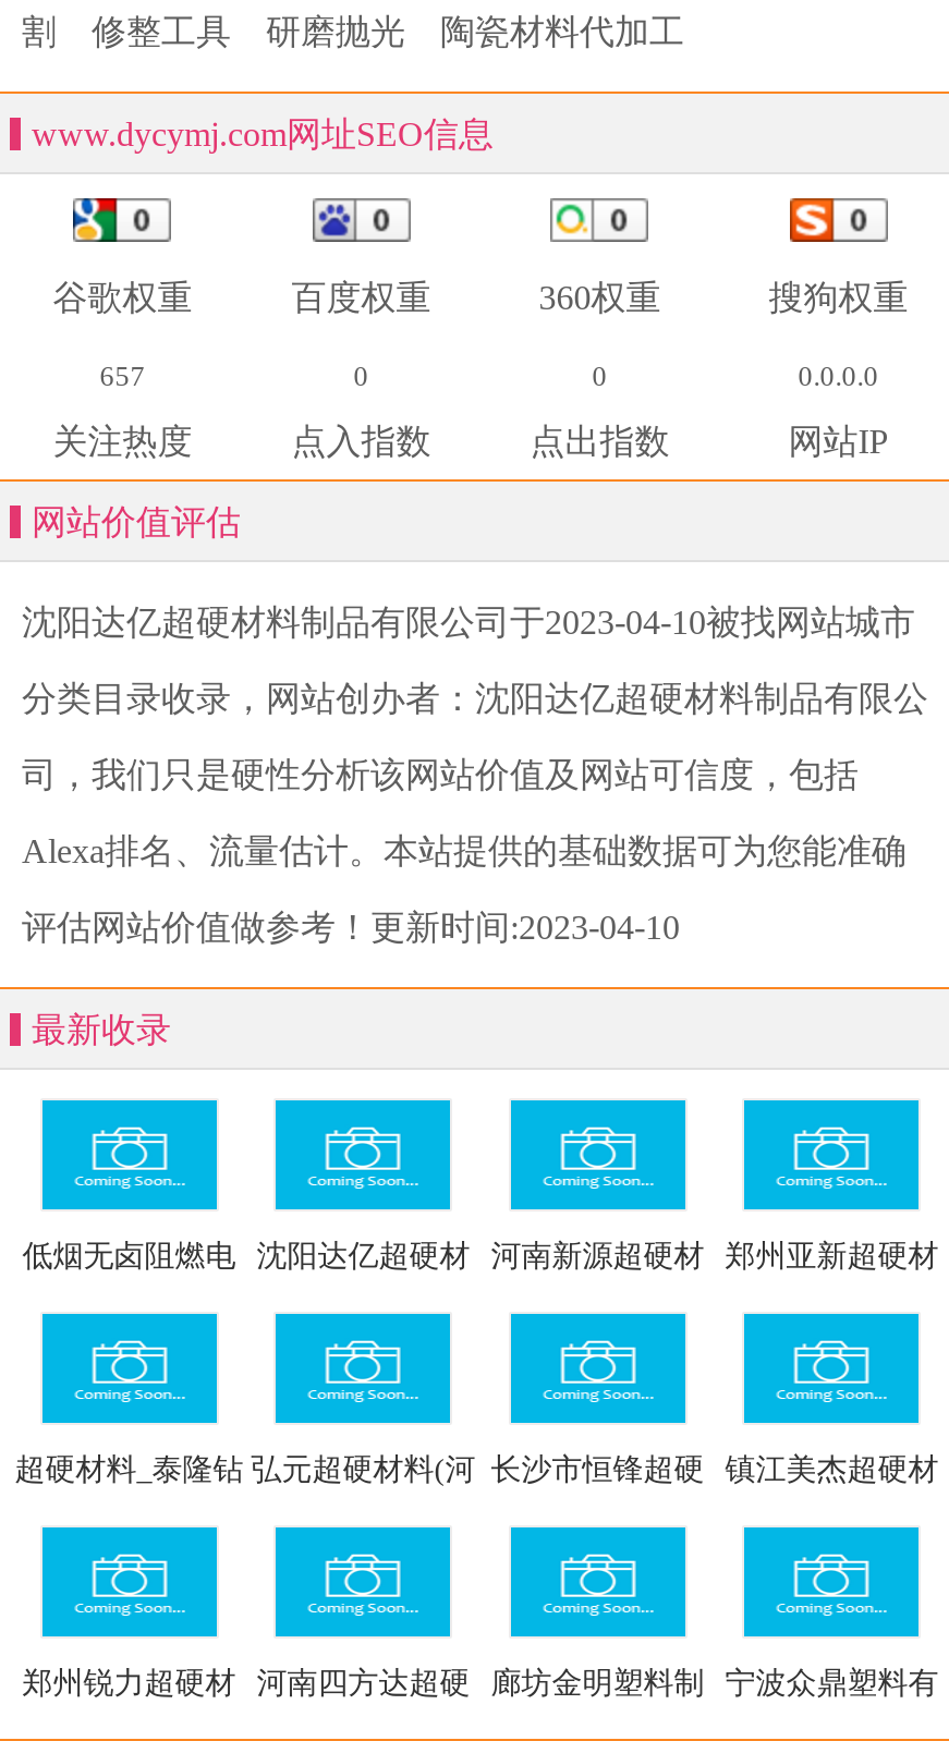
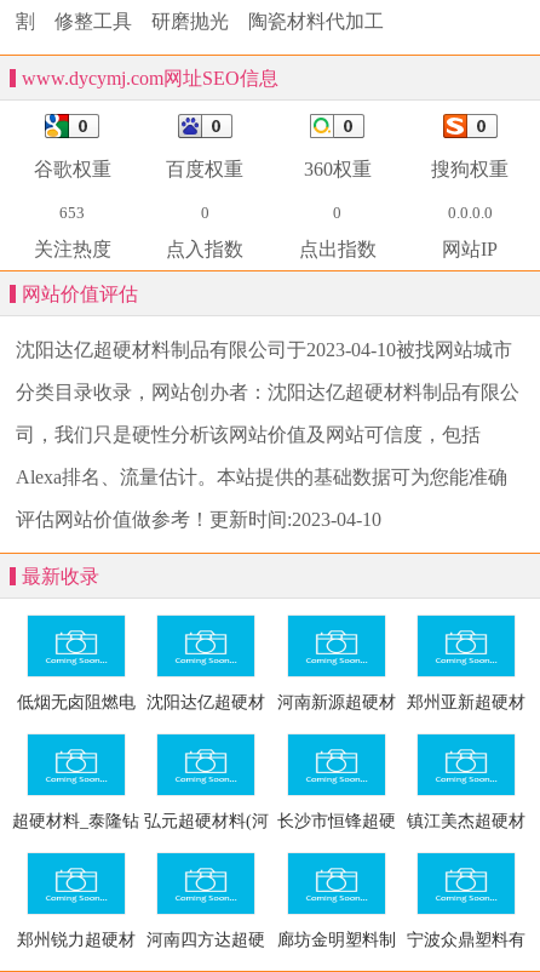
- 657
+ 653
